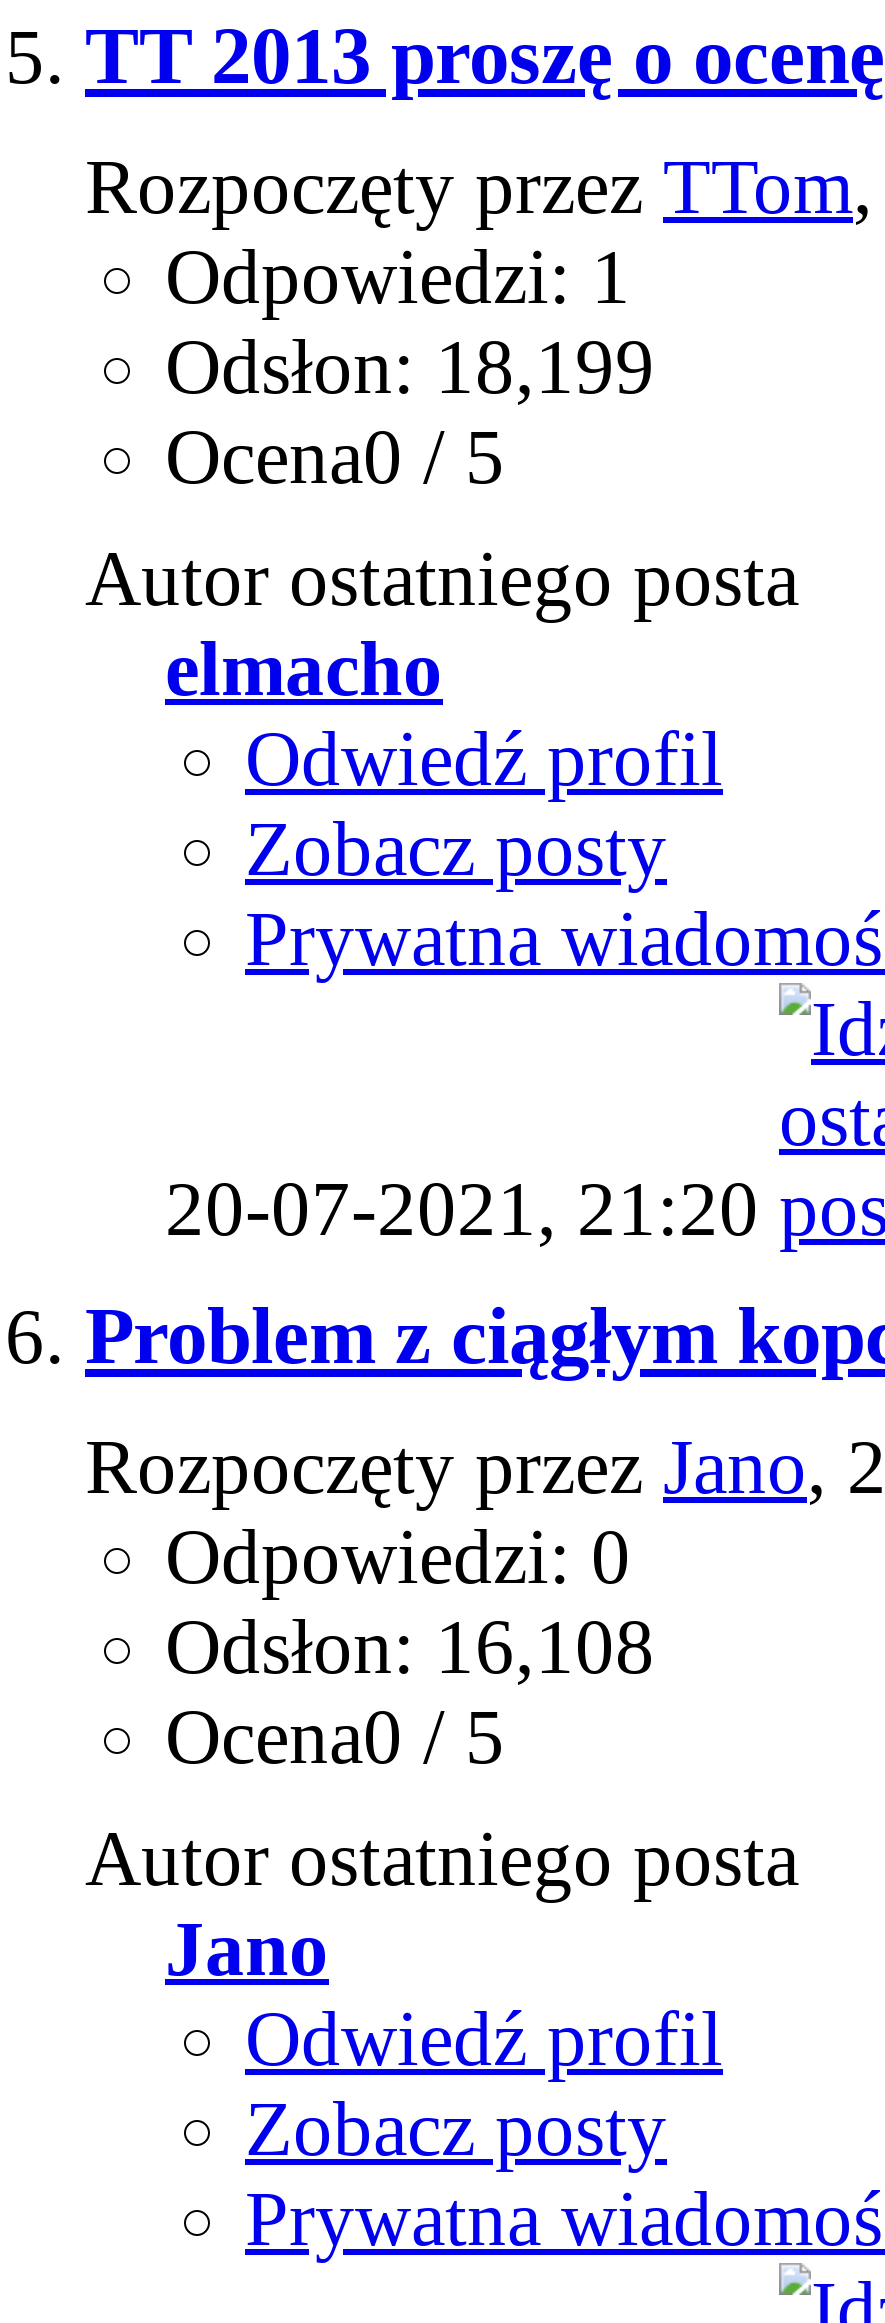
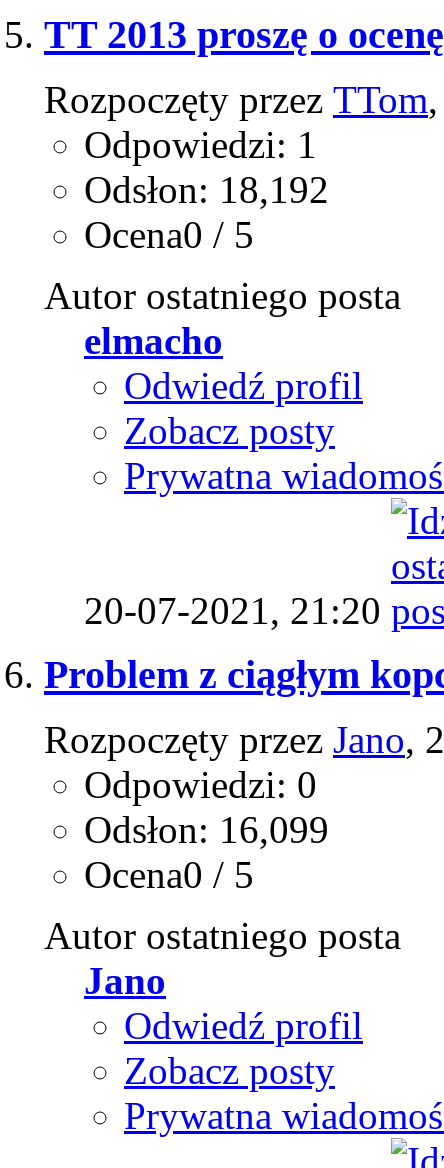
- Odsłon: 18,199
+ Odsłon: 18,192

- Odsłon: 16,108
+ Odsłon: 16,099
